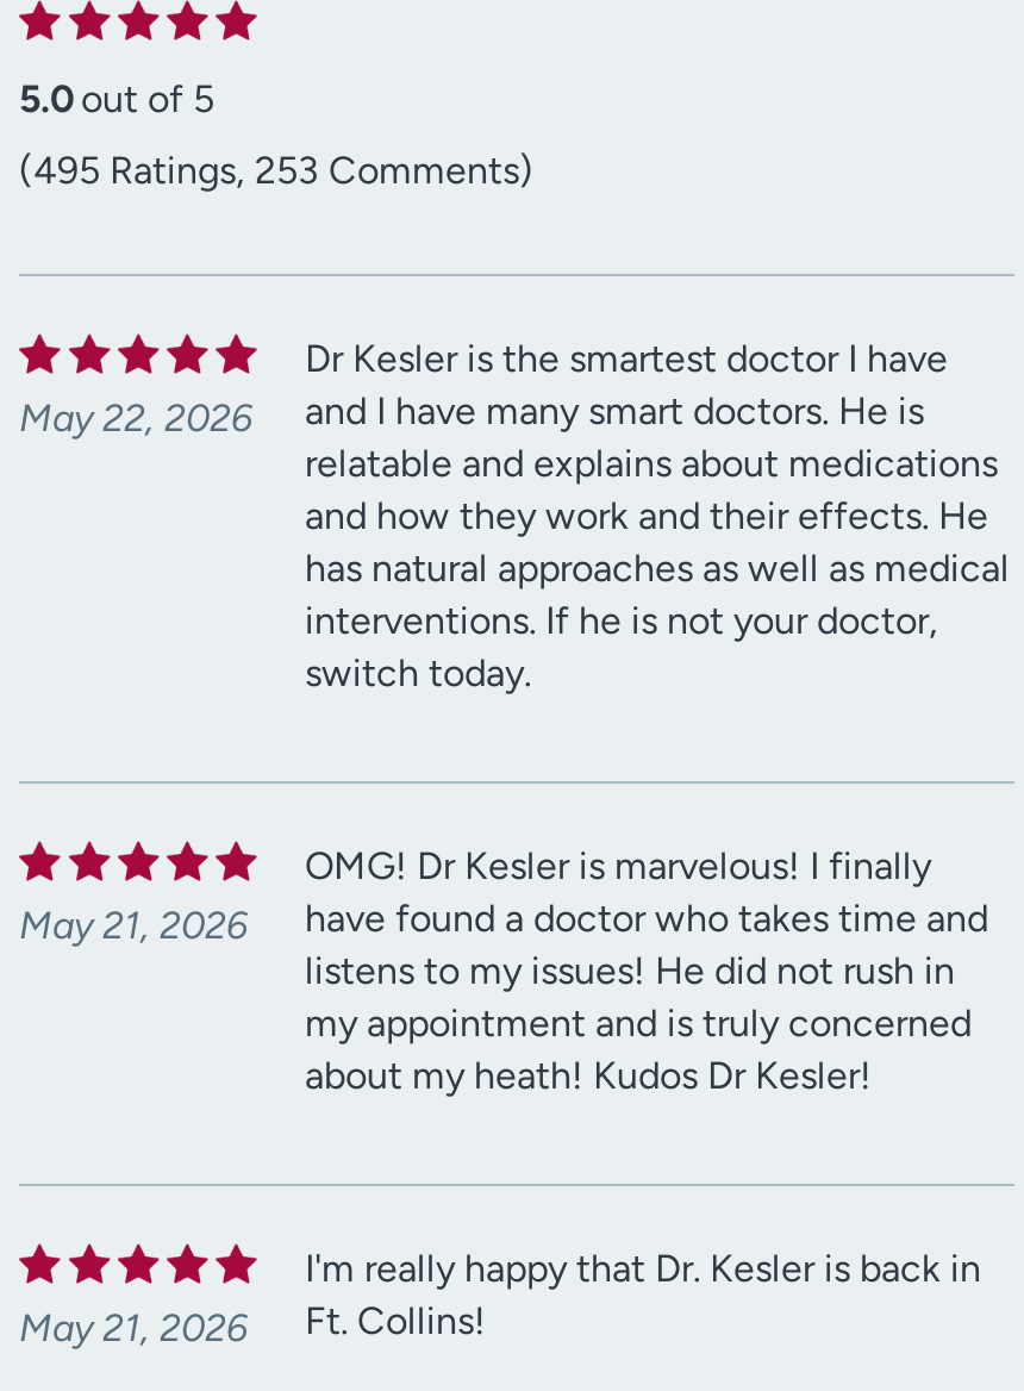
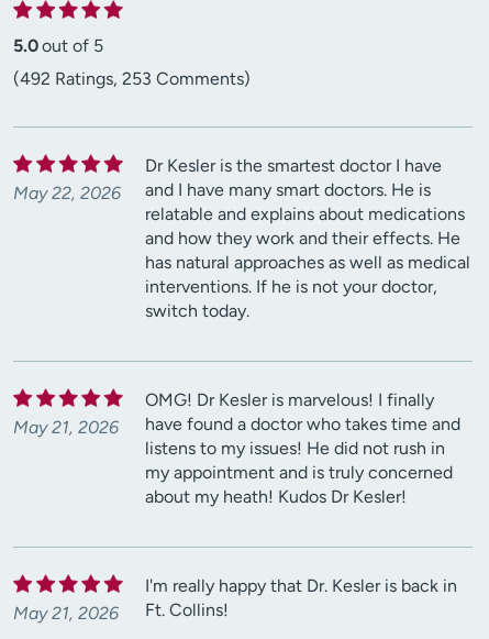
- (495 Ratings, 253 Comments)
+ (492 Ratings, 253 Comments)
